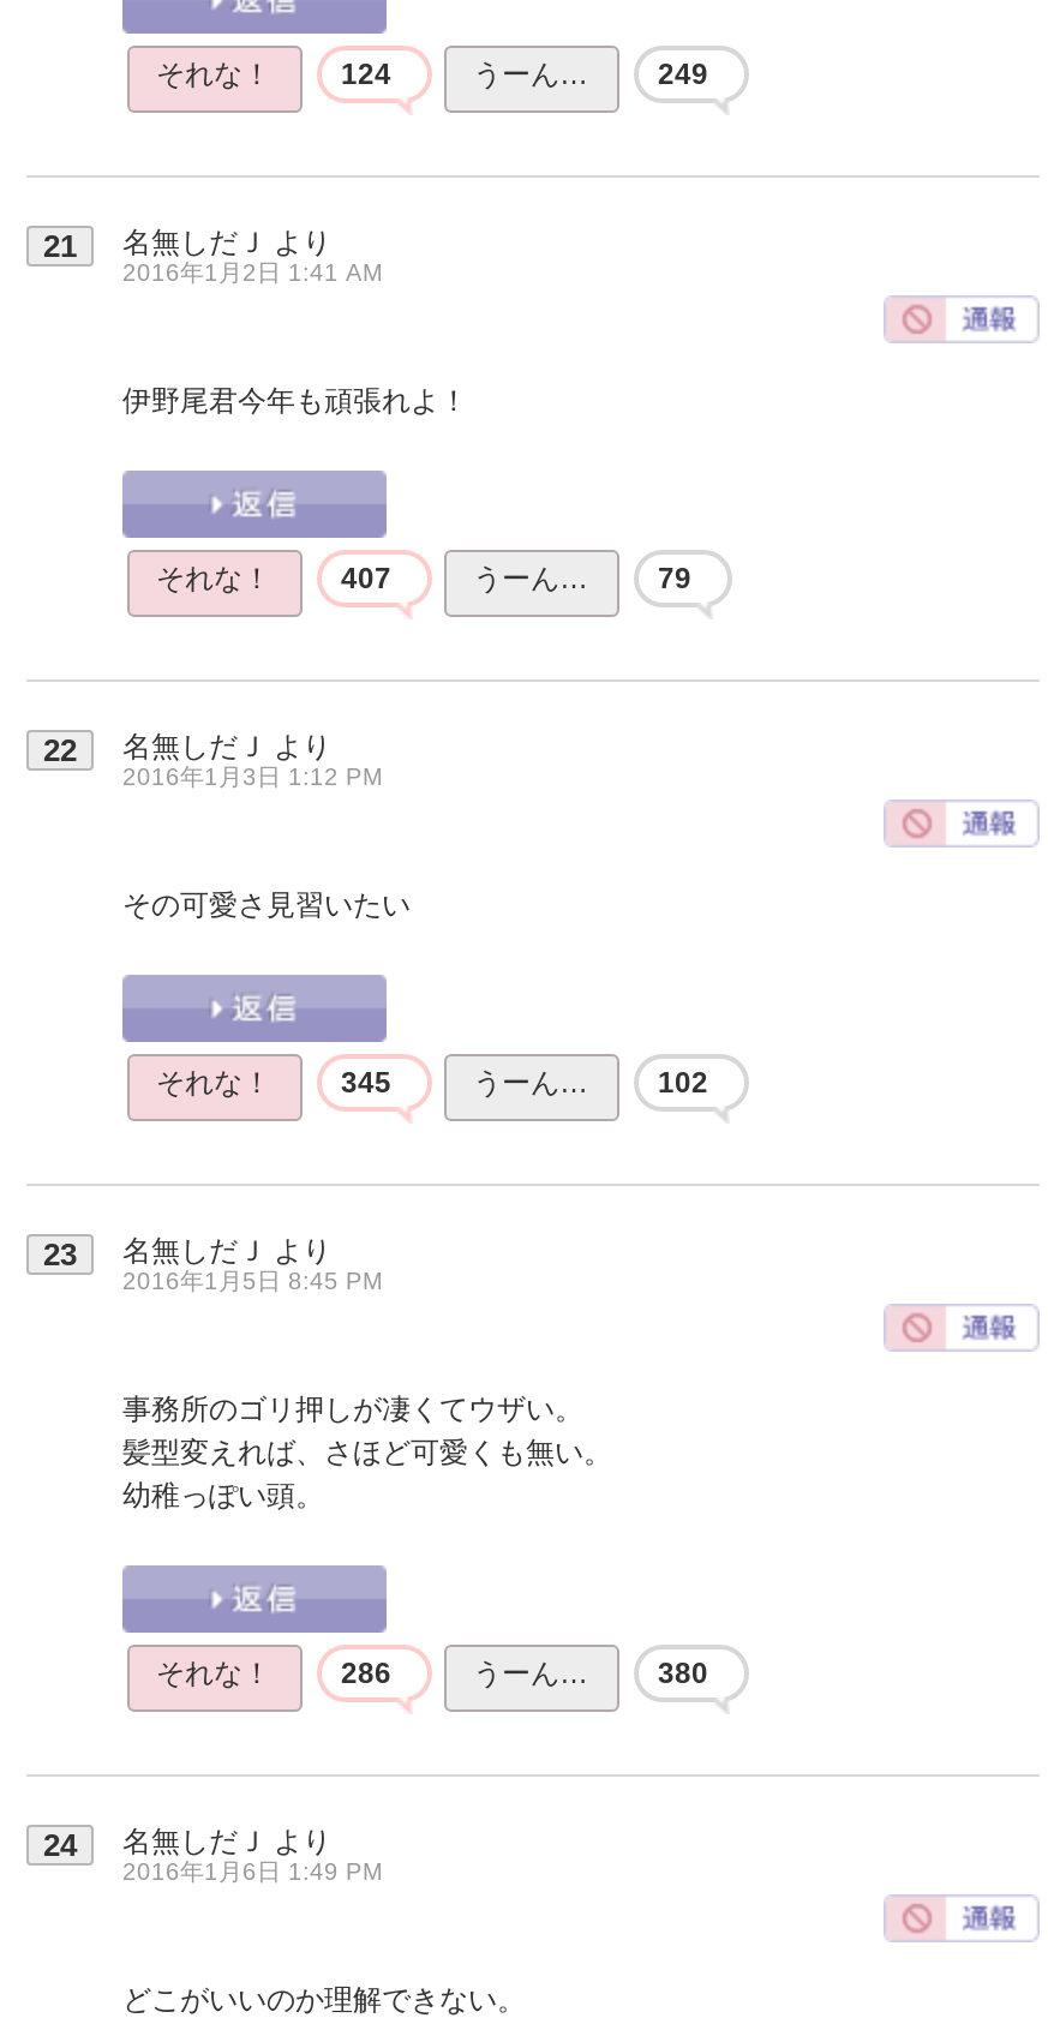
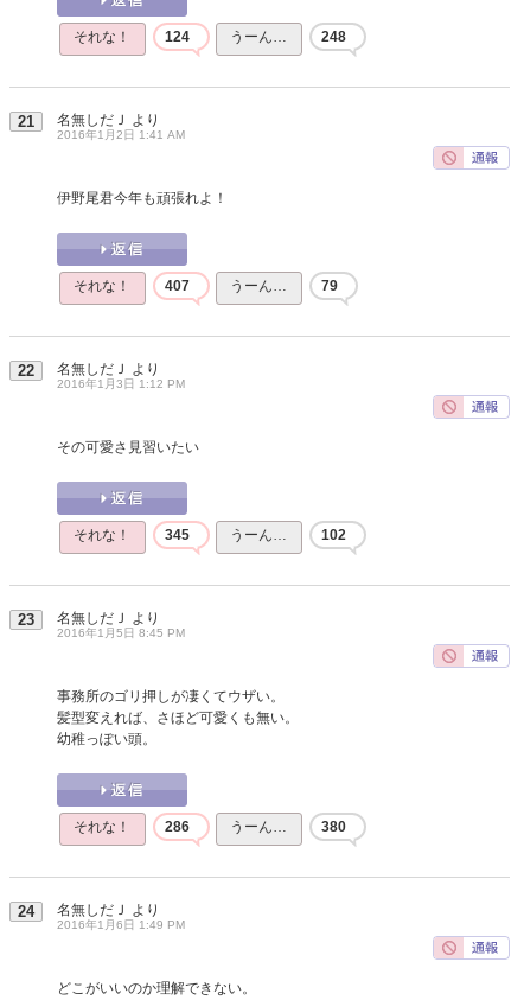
- 249
+ 248
